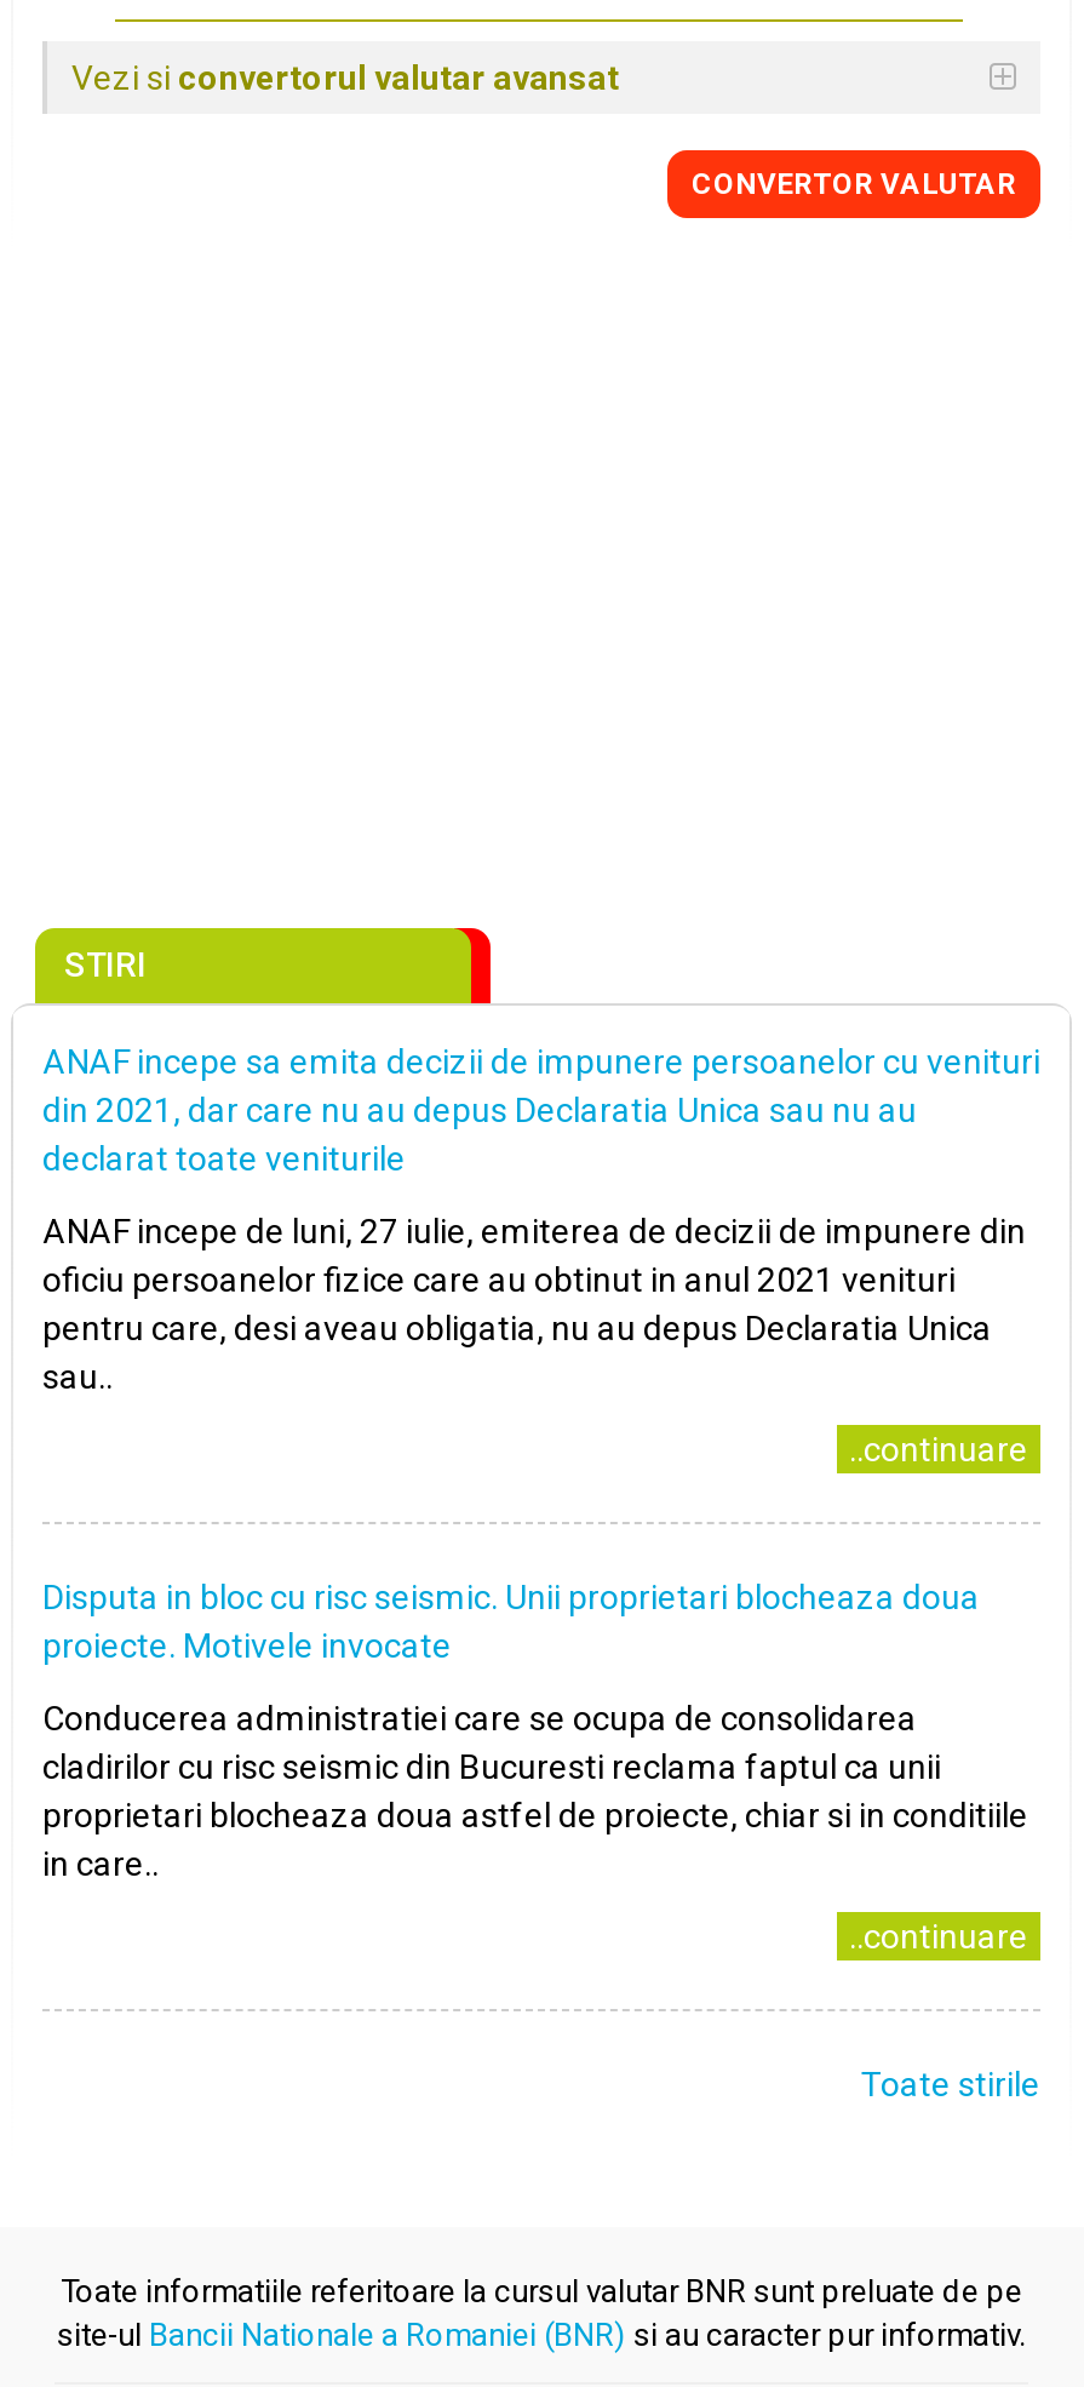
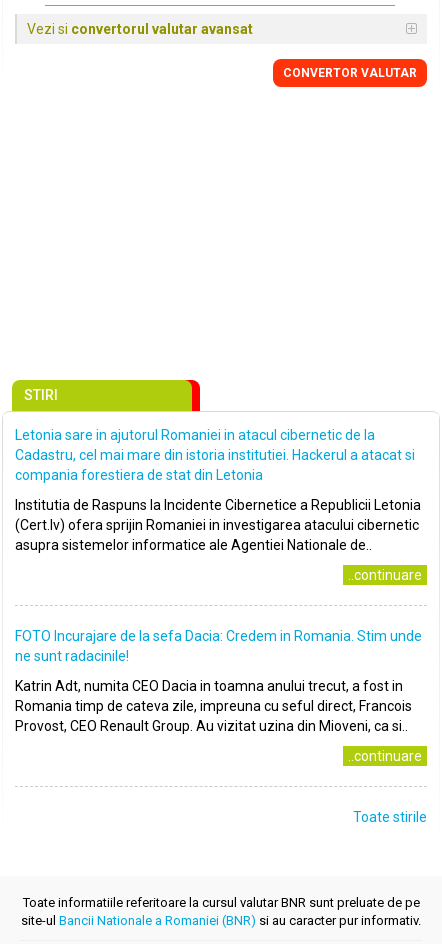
- ANAF incepe sa emita decizii de impunere persoanelor cu venituri
- din 2021, dar care nu au depus Declaratia Unica sau nu au
- declarat toate veniturile
+ Letonia sare in ajutorul Romaniei in atacul cibernetic de la
+ Cadastru, cel mai mare din istoria institutiei. Hackerul a atacat si
+ compania forestiera de stat din Letonia

- ANAF incepe de luni, 27 iulie, emiterea de decizii de impunere din
- oficiu persoanelor fizice care au obtinut in anul 2021 venituri
- pentru care, desi aveau obligatia, nu au depus Declaratia Unica
- sau..
+ Institutia de Raspuns la Incidente Cibernetice a Republicii Letonia
+ (Cert.lv) ofera sprijin Romaniei in investigarea atacului cibernetic
+ asupra sistemelor informatice ale Agentiei Nationale de..

- Disputa in bloc cu risc seismic. Unii proprietari blocheaza doua
- proiecte. Motivele invocate
+ FOTO Incurajare de la sefa Dacia: Credem in Romania. Stim unde
+ ne sunt radacinile!

- Conducerea administratiei care se ocupa de consolidarea
- cladirilor cu risc seismic din Bucuresti reclama faptul ca unii
- proprietari blocheaza doua astfel de proiecte, chiar si in conditiile
- in care..
+ Katrin Adt, numita CEO Dacia in toamna anului trecut, a fost in
+ Romania timp de cateva zile, impreuna cu seful direct, Francois
+ Provost, CEO Renault Group. Au vizitat uzina din Mioveni, ca si..
